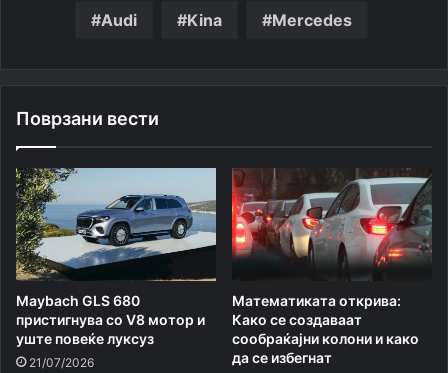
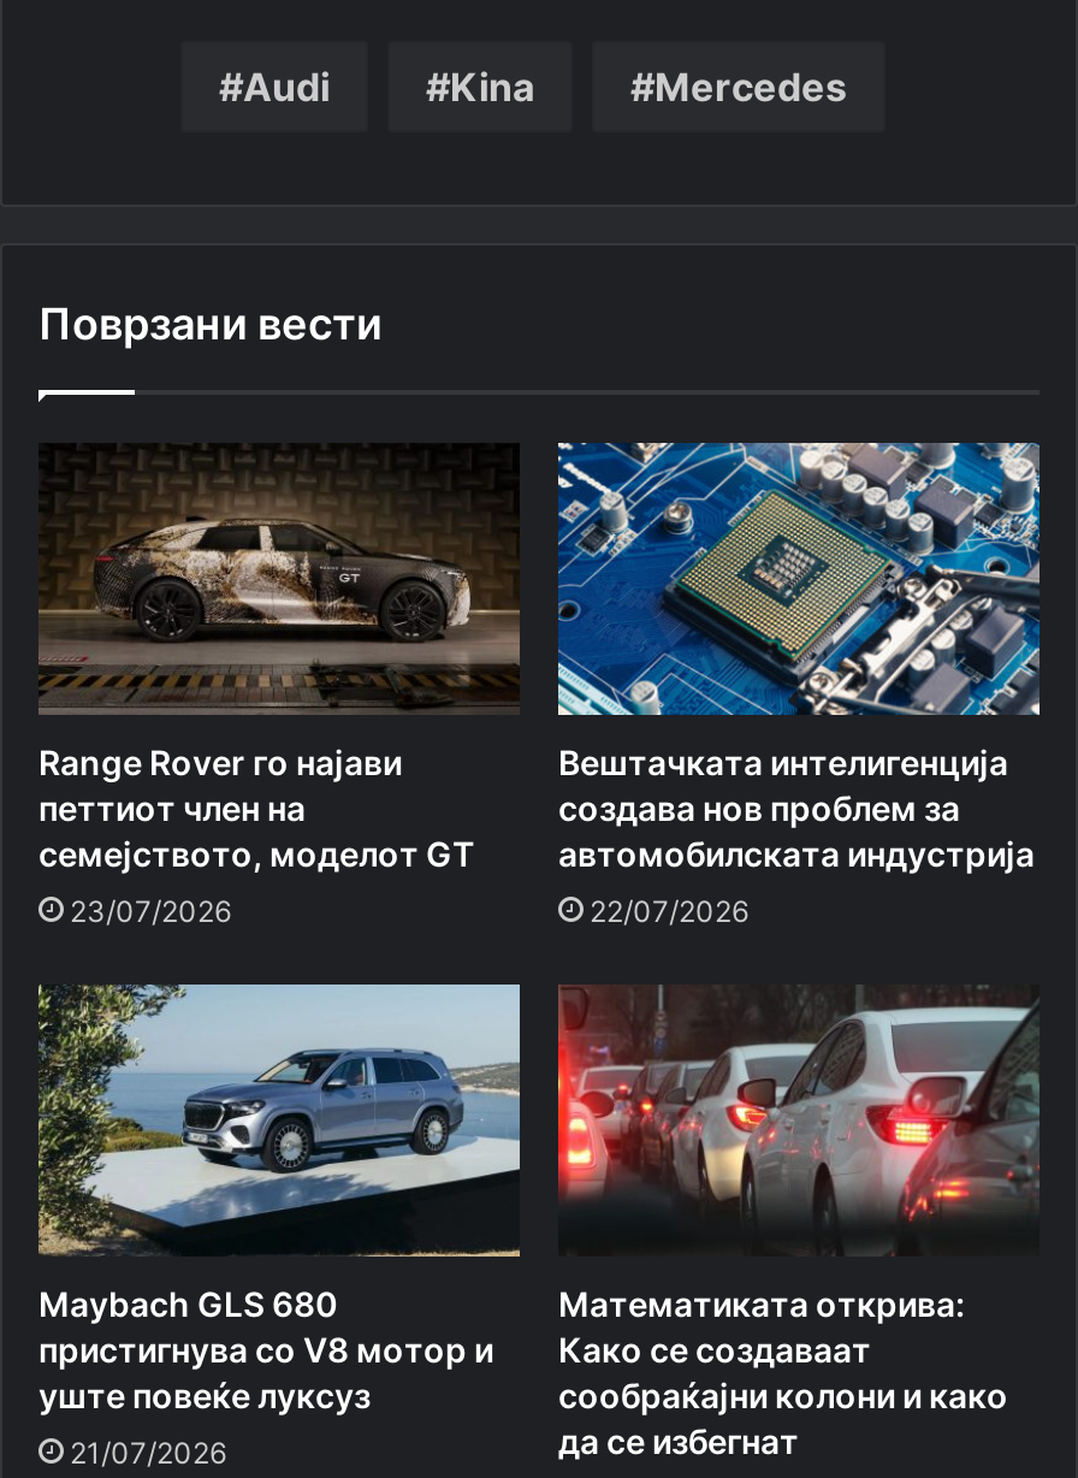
+ [image]
+ Range Rover го најави
+ петтиот член на
+ семејството, моделот GT
+ 23/07/2026

+ [image]
+ Вештачката интелигенција
+ создава нов проблем за
+ автомобилската индустрија
+ 22/07/2026
